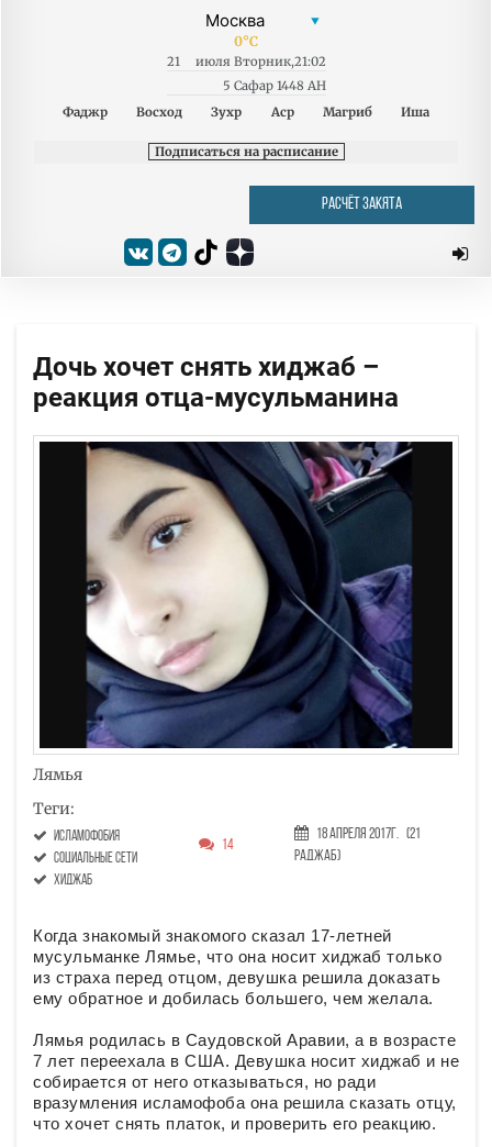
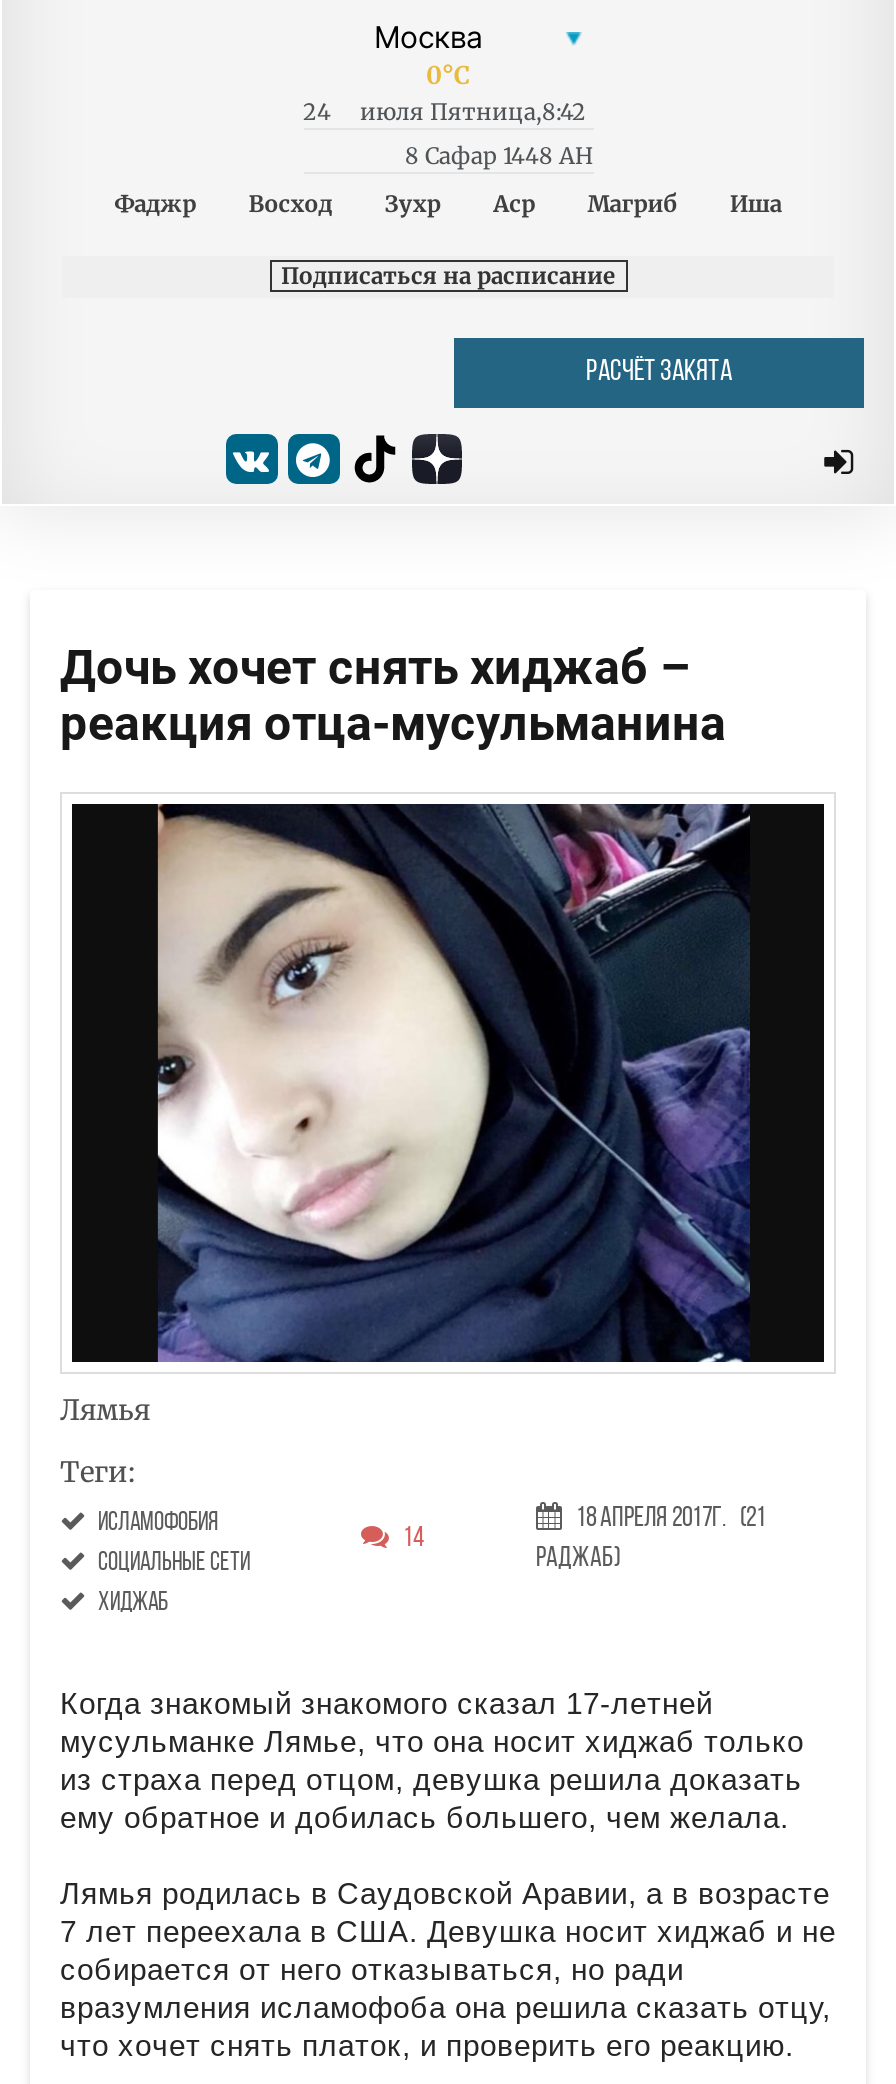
- 21
+ 24

- июля Вторник,21:02
+ июля Пятница,8:42

- 5 Сафар 1448 AH
+ 8 Сафар 1448 AH
